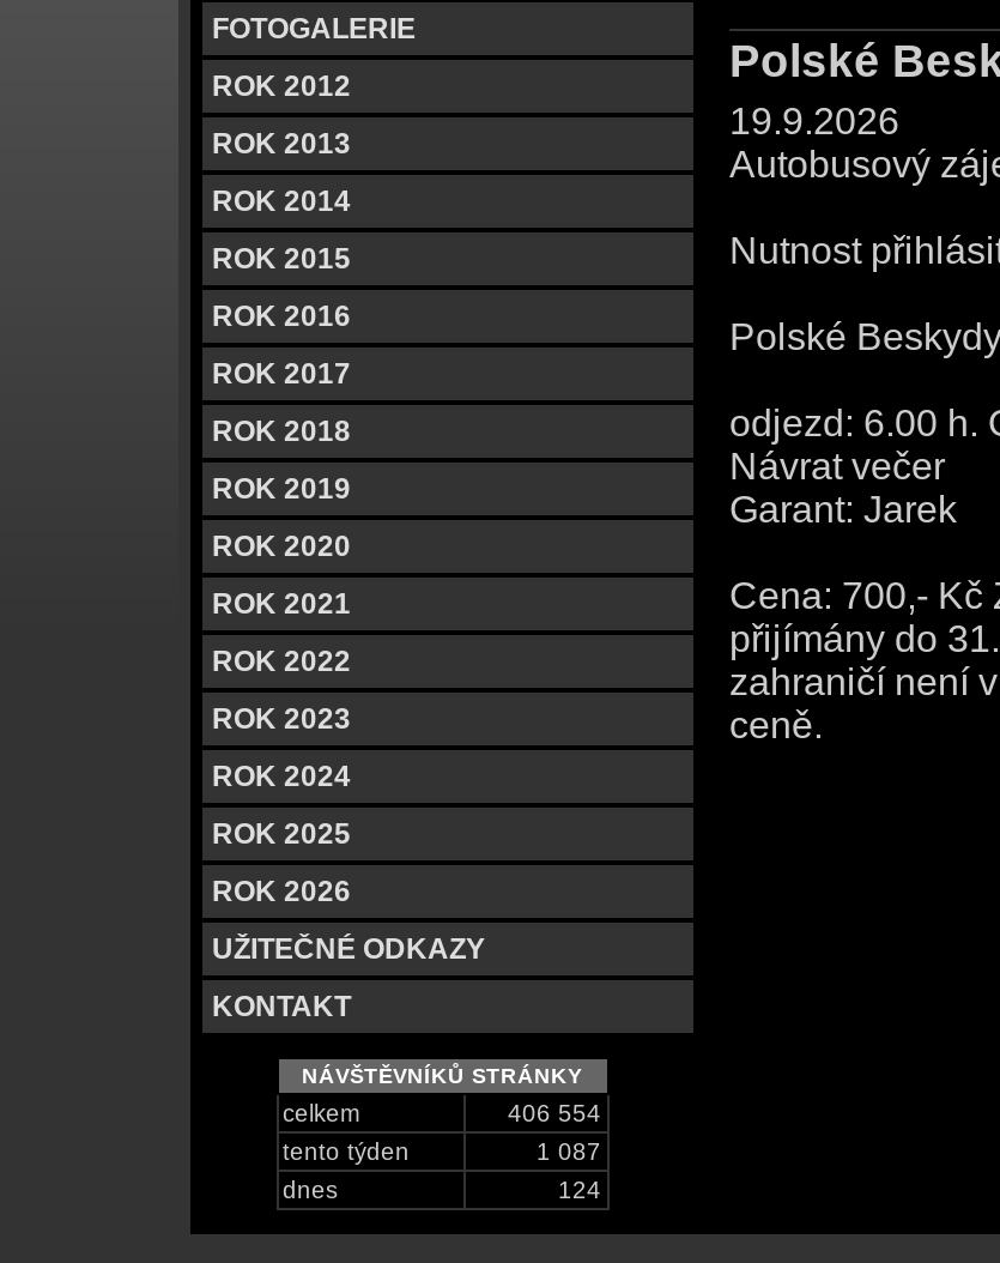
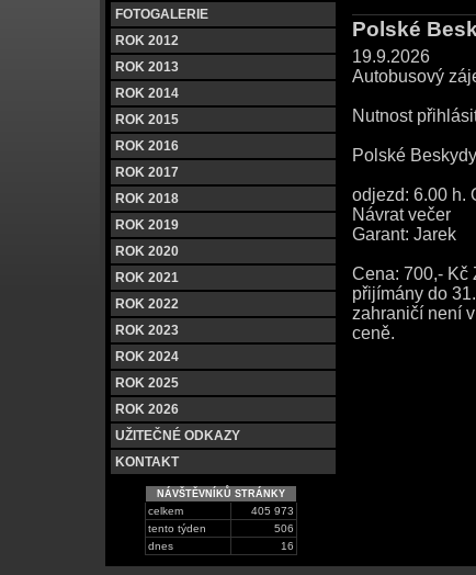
- 406 554
+ 405 973

- 1 087
+ 506

- 124
+ 16
